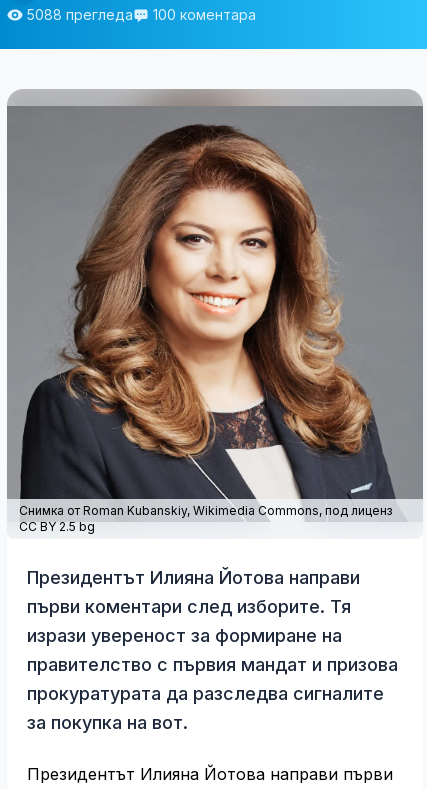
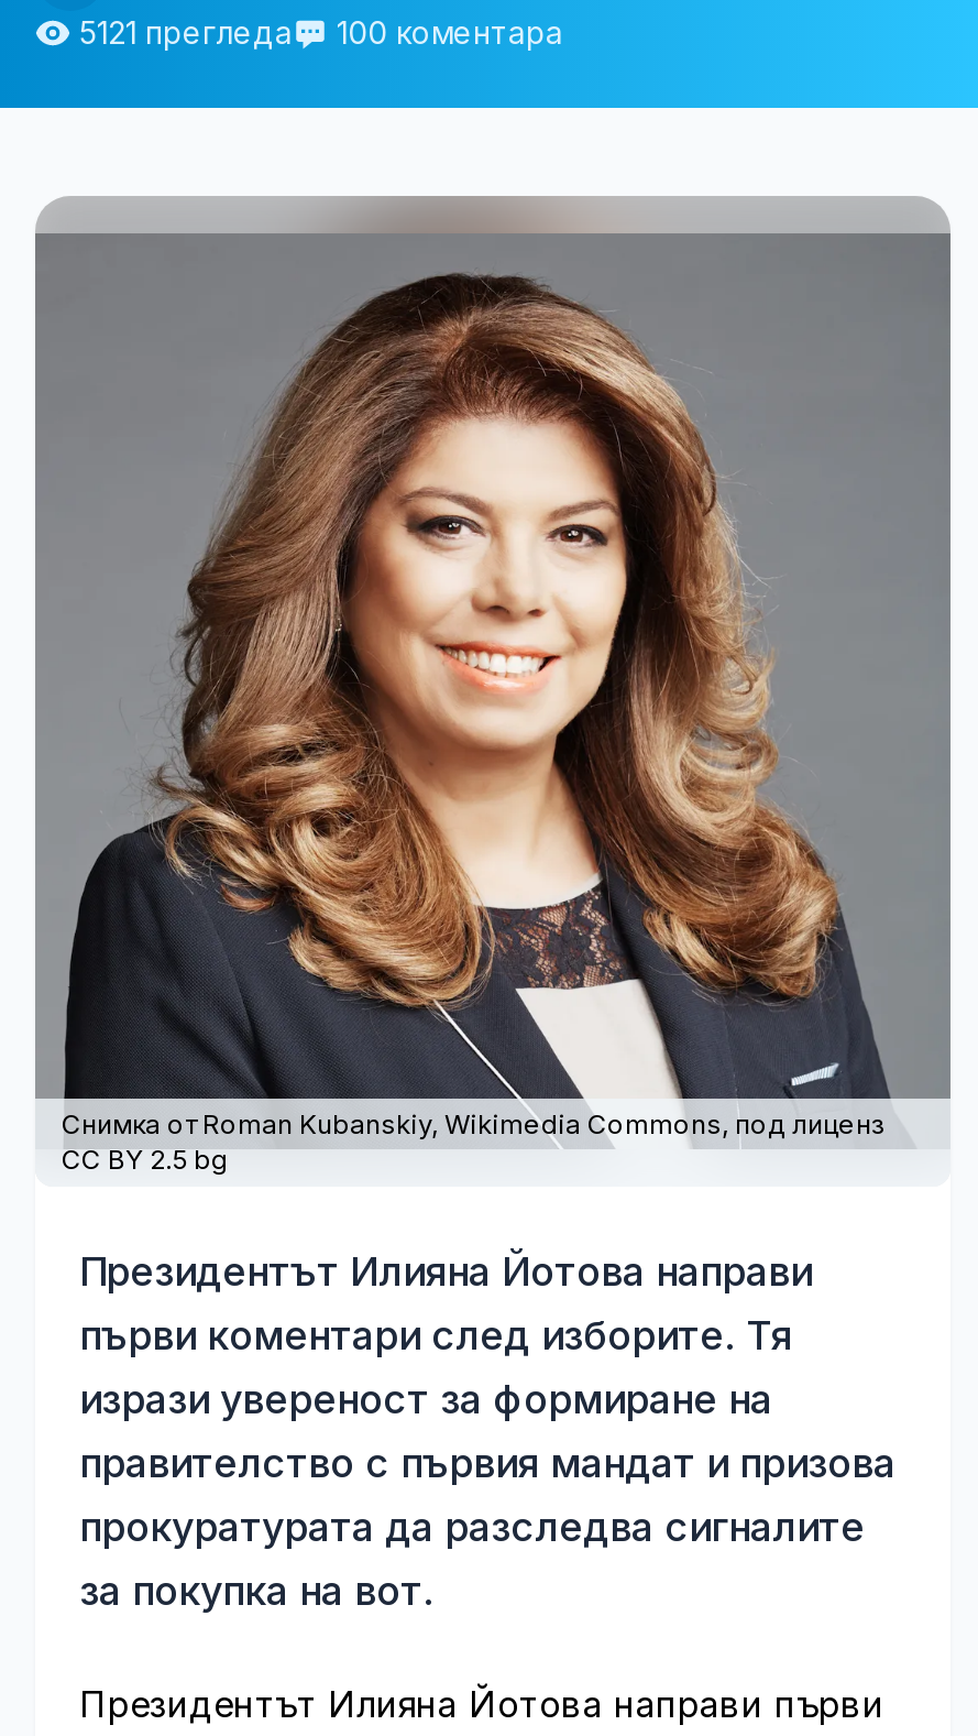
- 5088 прегледа 100 коментара
+ 5121 прегледа 100 коментара
